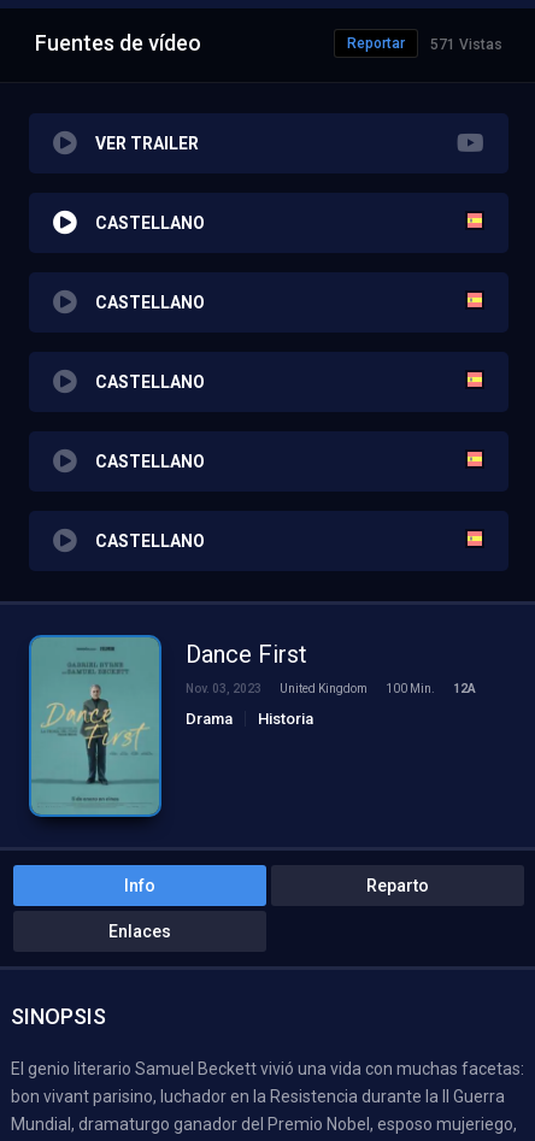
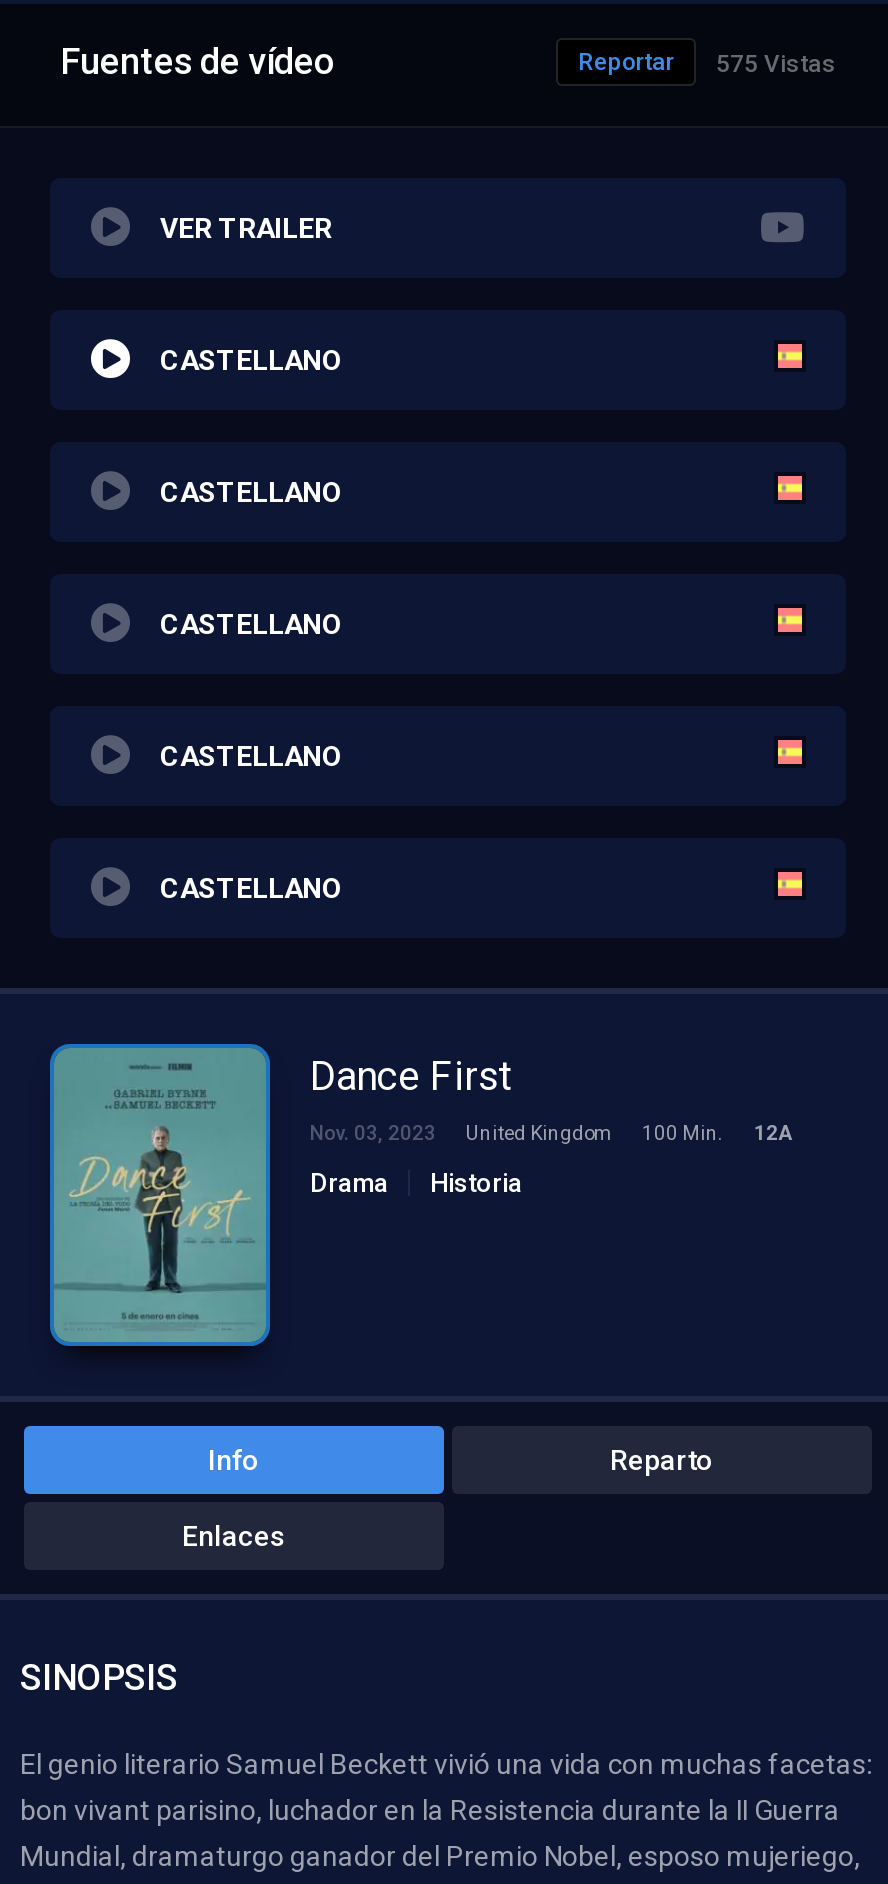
- Reportar 571 Vistas
+ Reportar 575 Vistas
